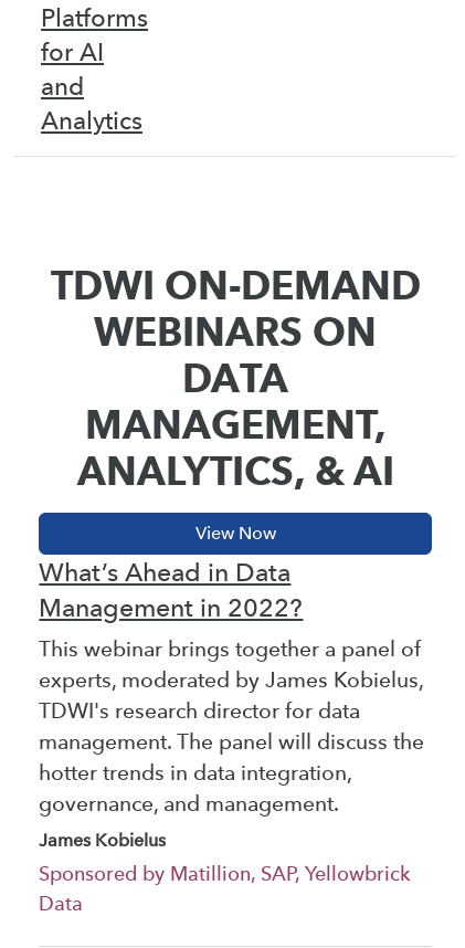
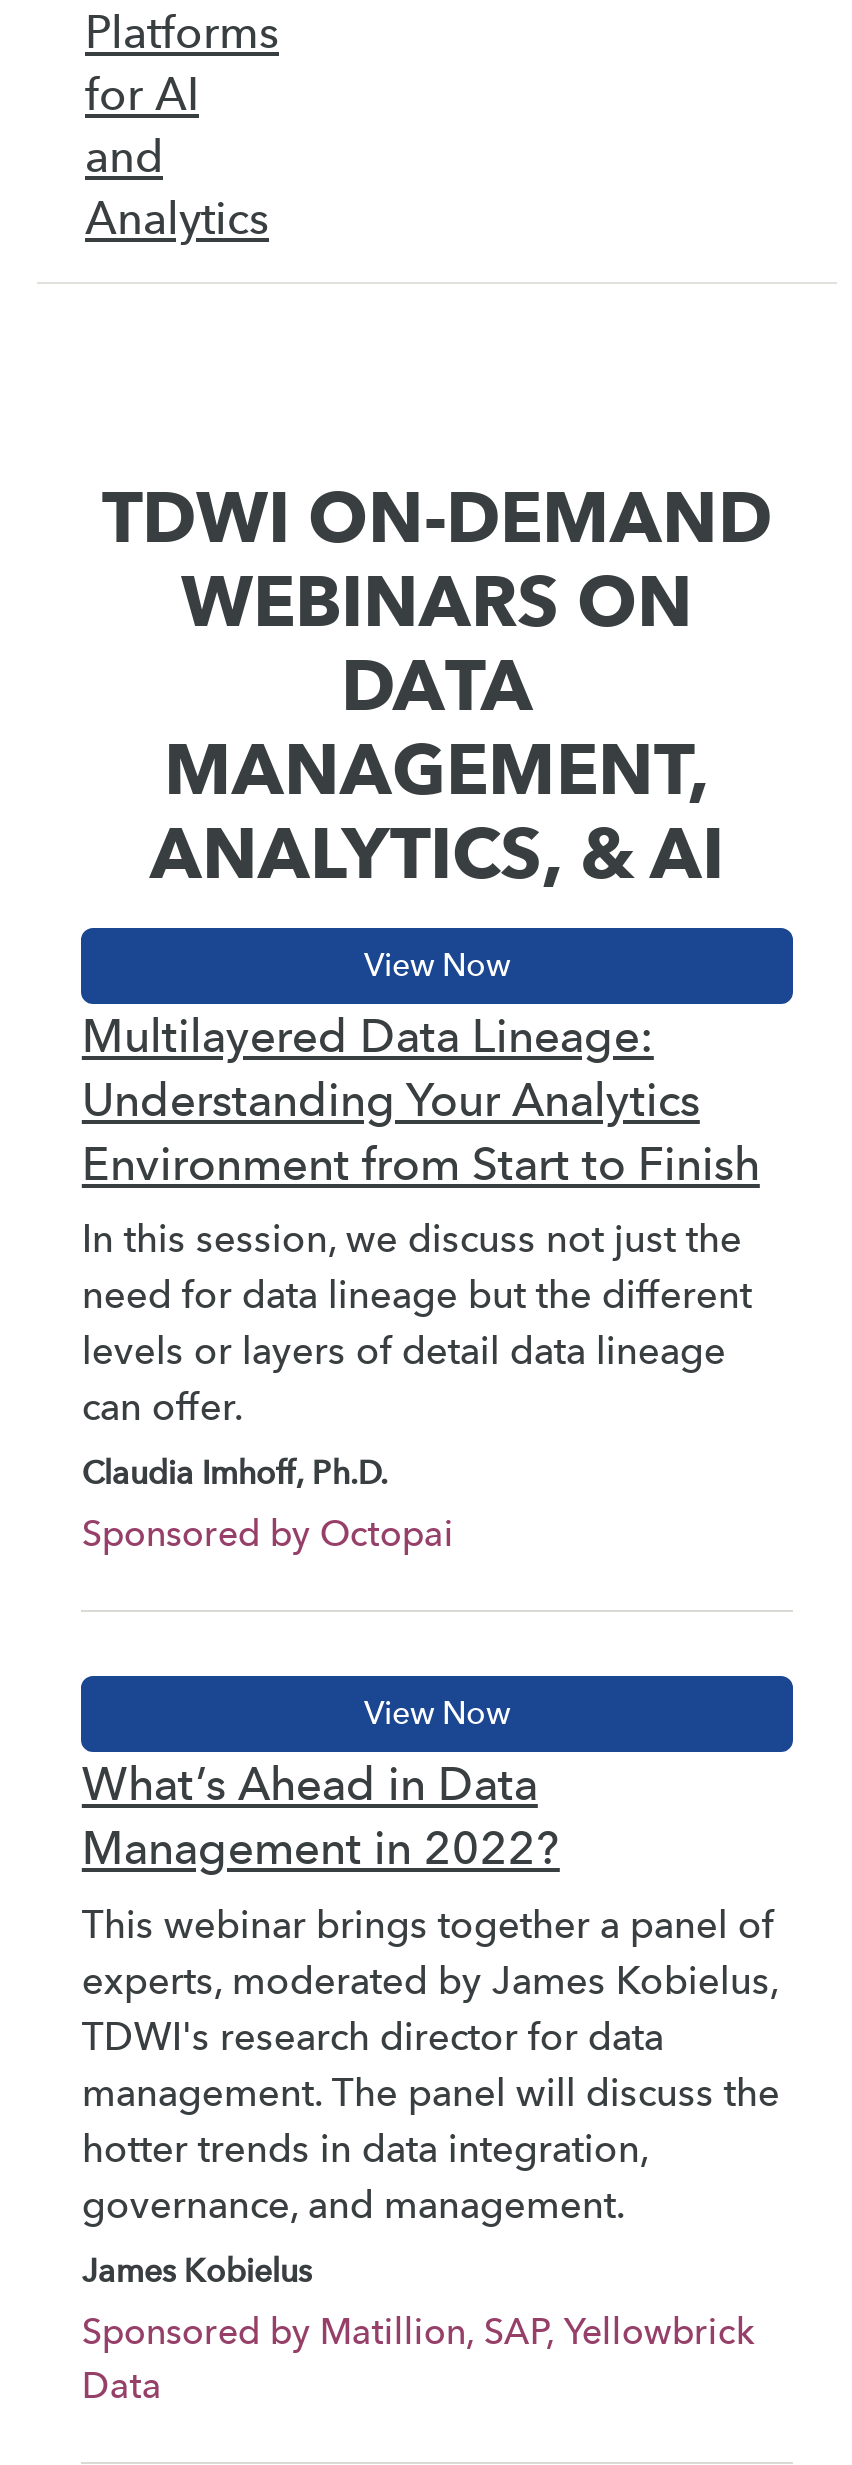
+ Multilayered Data Lineage:
+ Understanding Your Analytics
+ Environment from Start to Finish
+ In this session, we discuss not just the
+ need for data lineage but the different
+ levels or layers of detail data lineage
+ can offer.
+ Claudia Imhoff, Ph.D.
+ Sponsored by Octopai
